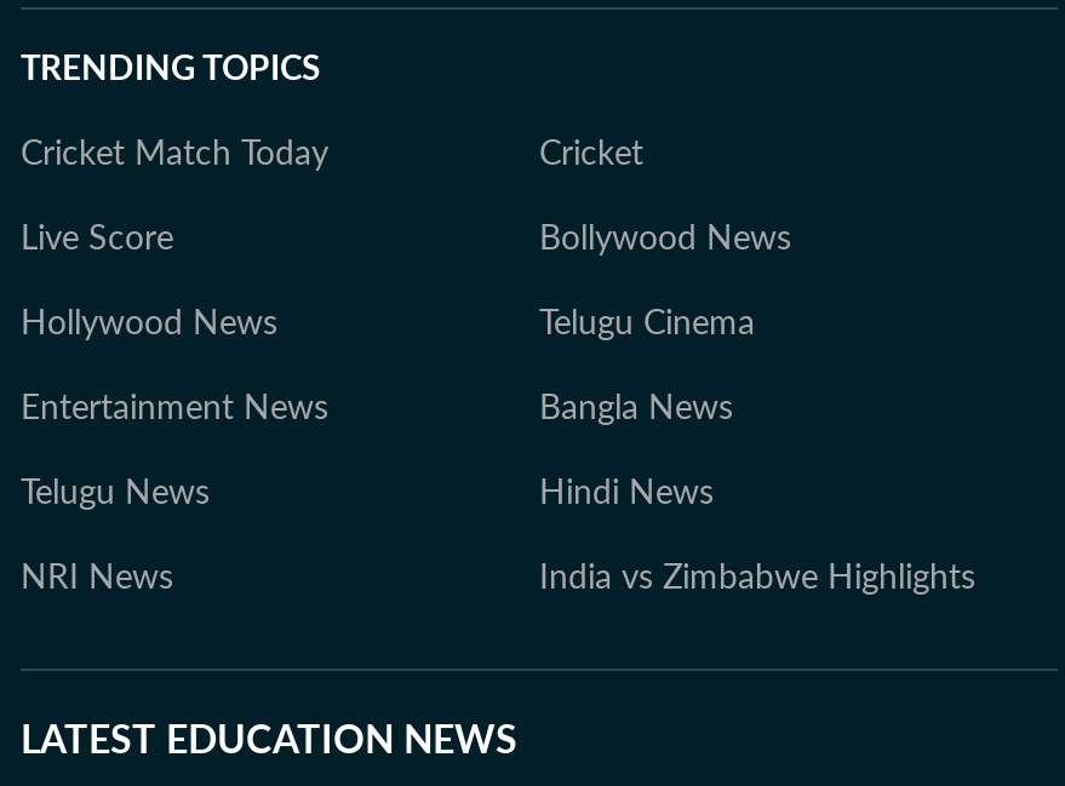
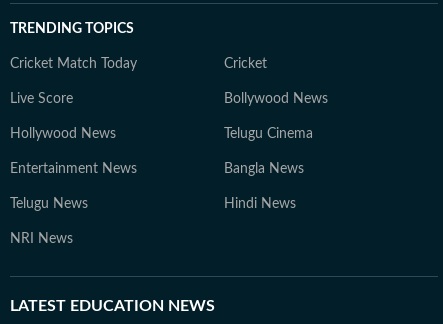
- India vs Zimbabwe Highlights
